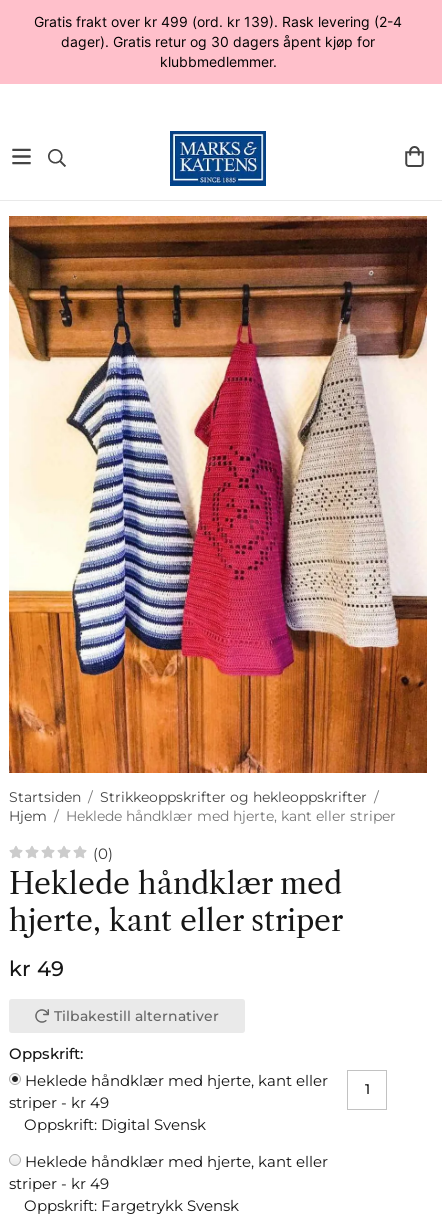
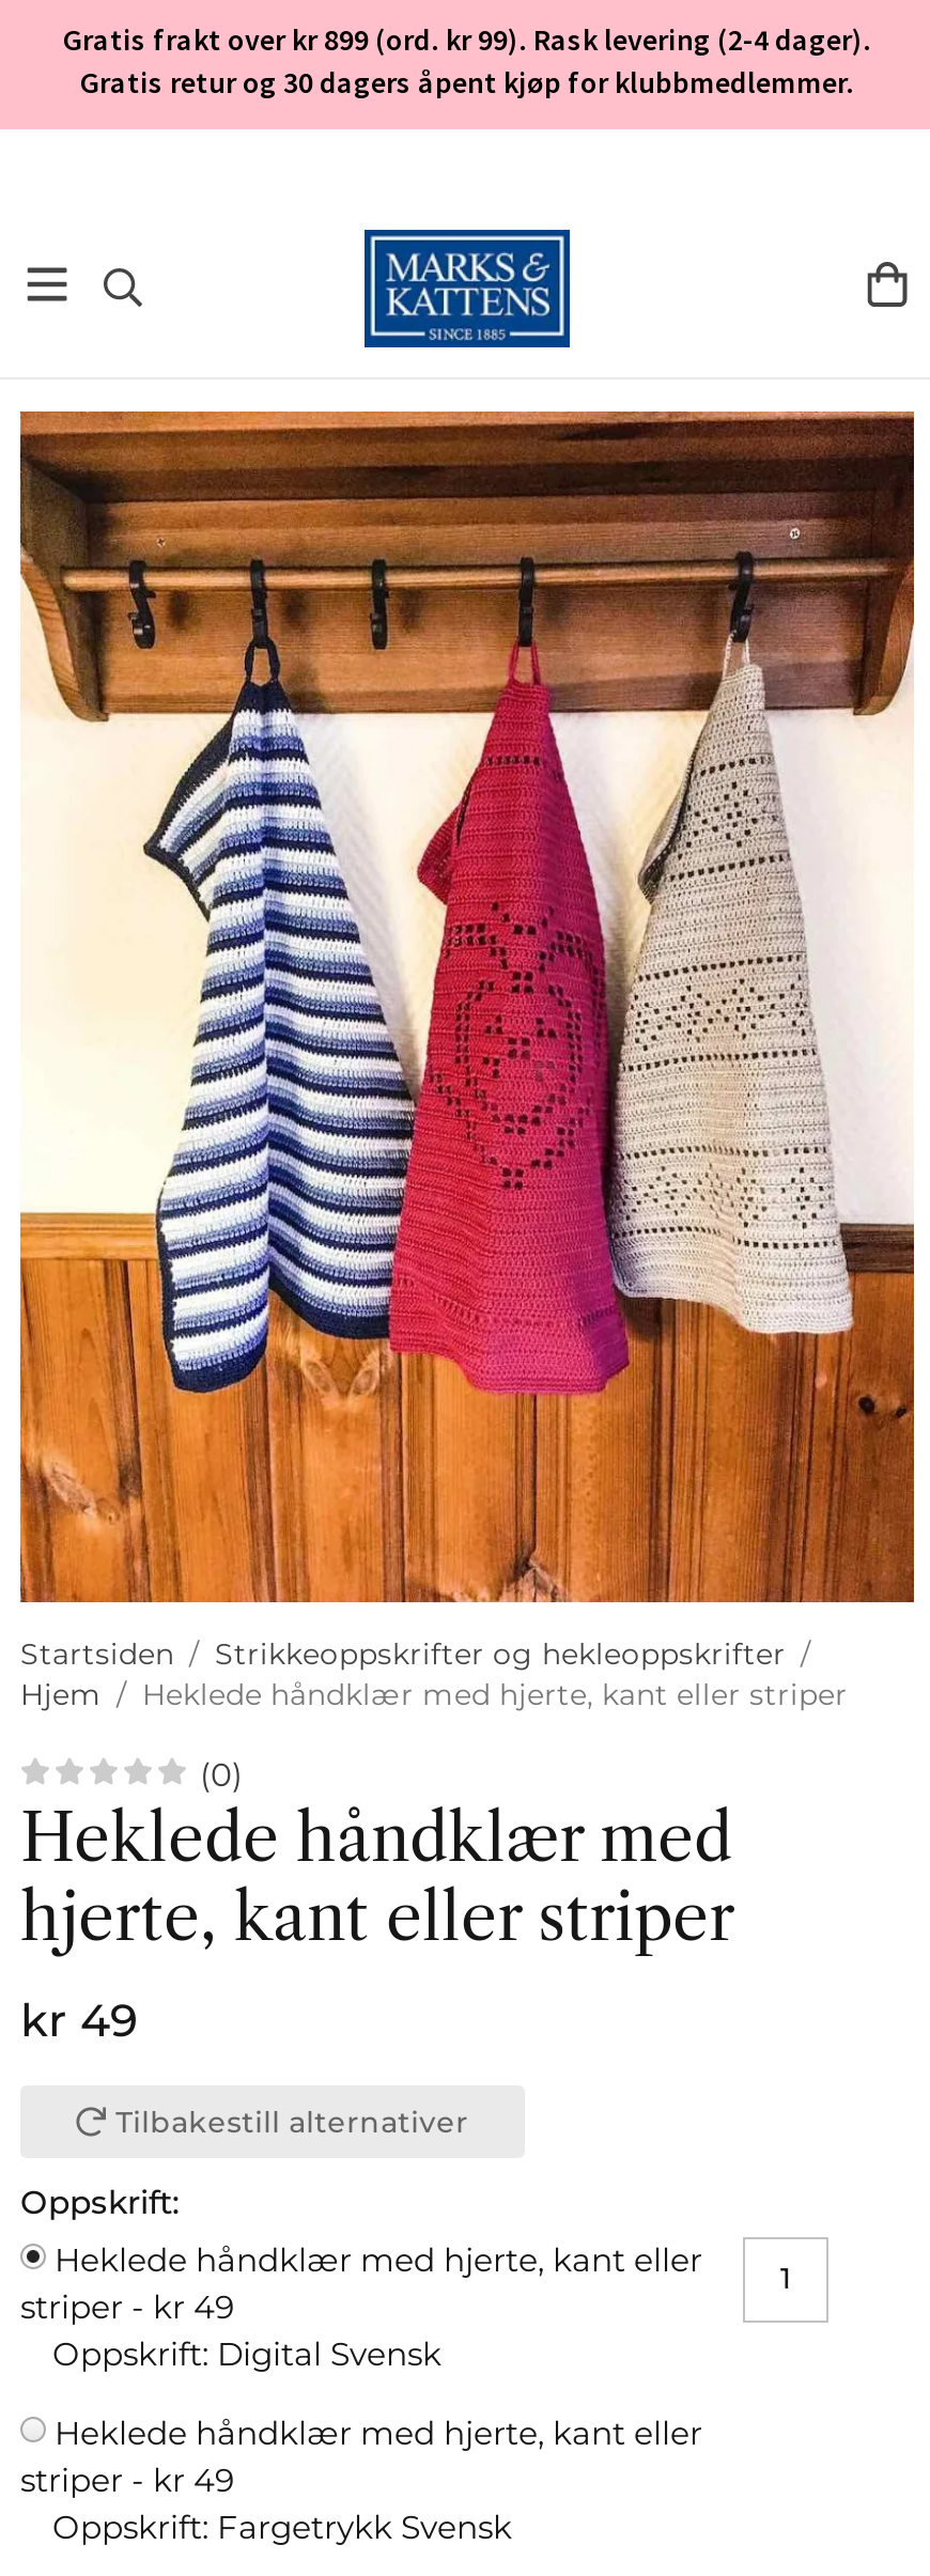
- Gratis frakt over kr 499 (ord. kr 139). Rask levering (2-4
- dager). Gratis retur og 30 dagers åpent kjøp for
- klubbmedlemmer.
+ Gratis frakt over kr 899 (ord. kr 99). Rask levering (2-4 dager).
+ Gratis retur og 30 dagers åpent kjøp for klubbmedlemmer.
